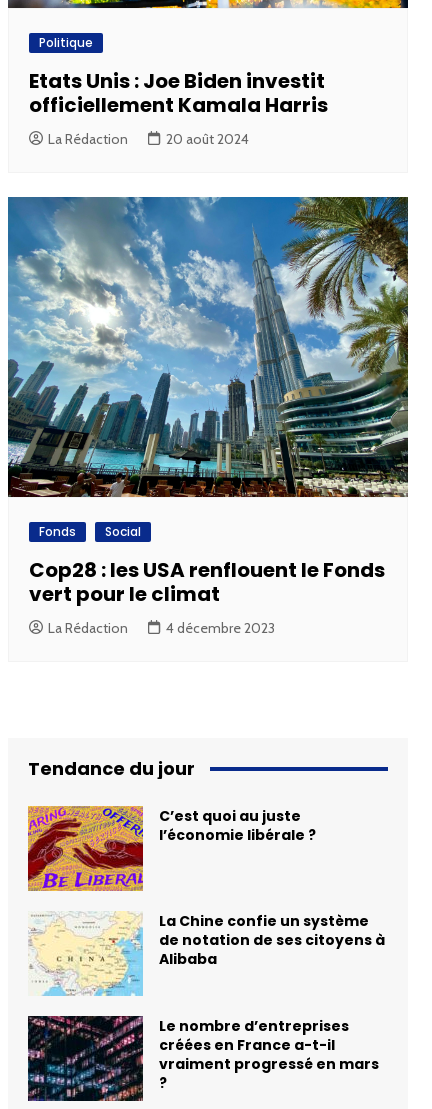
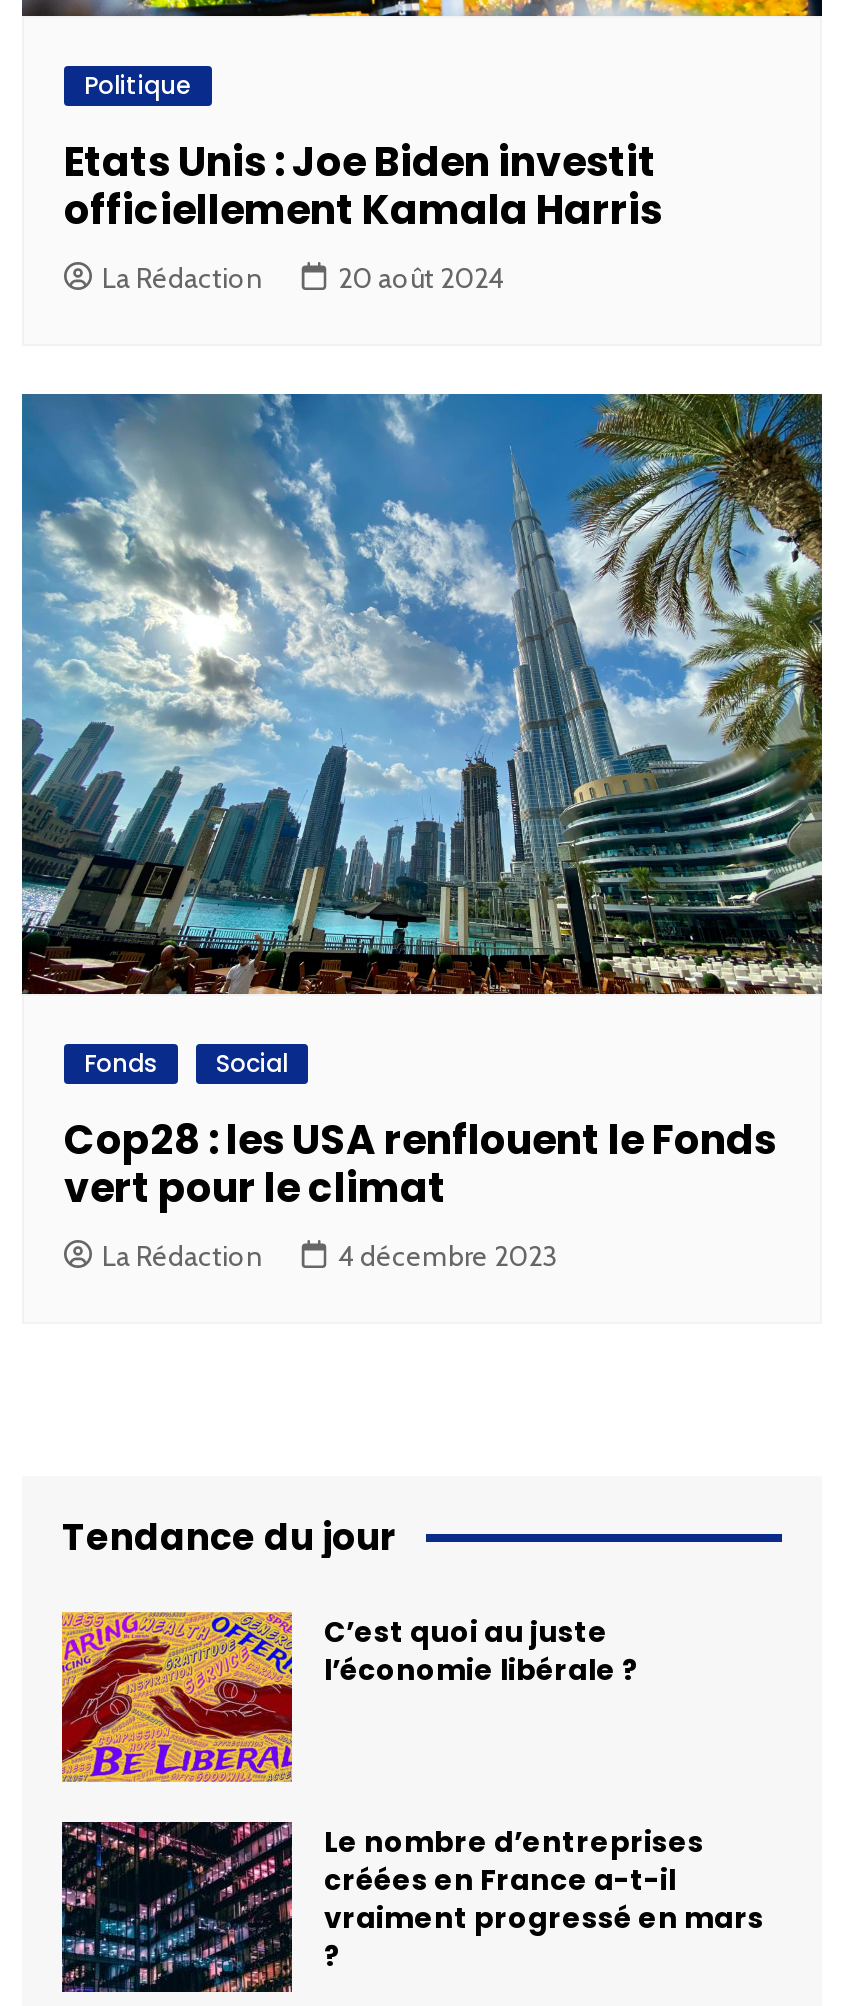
- [image]
- La Chine confie un système
- de notation de ses citoyens à
- Alibaba
